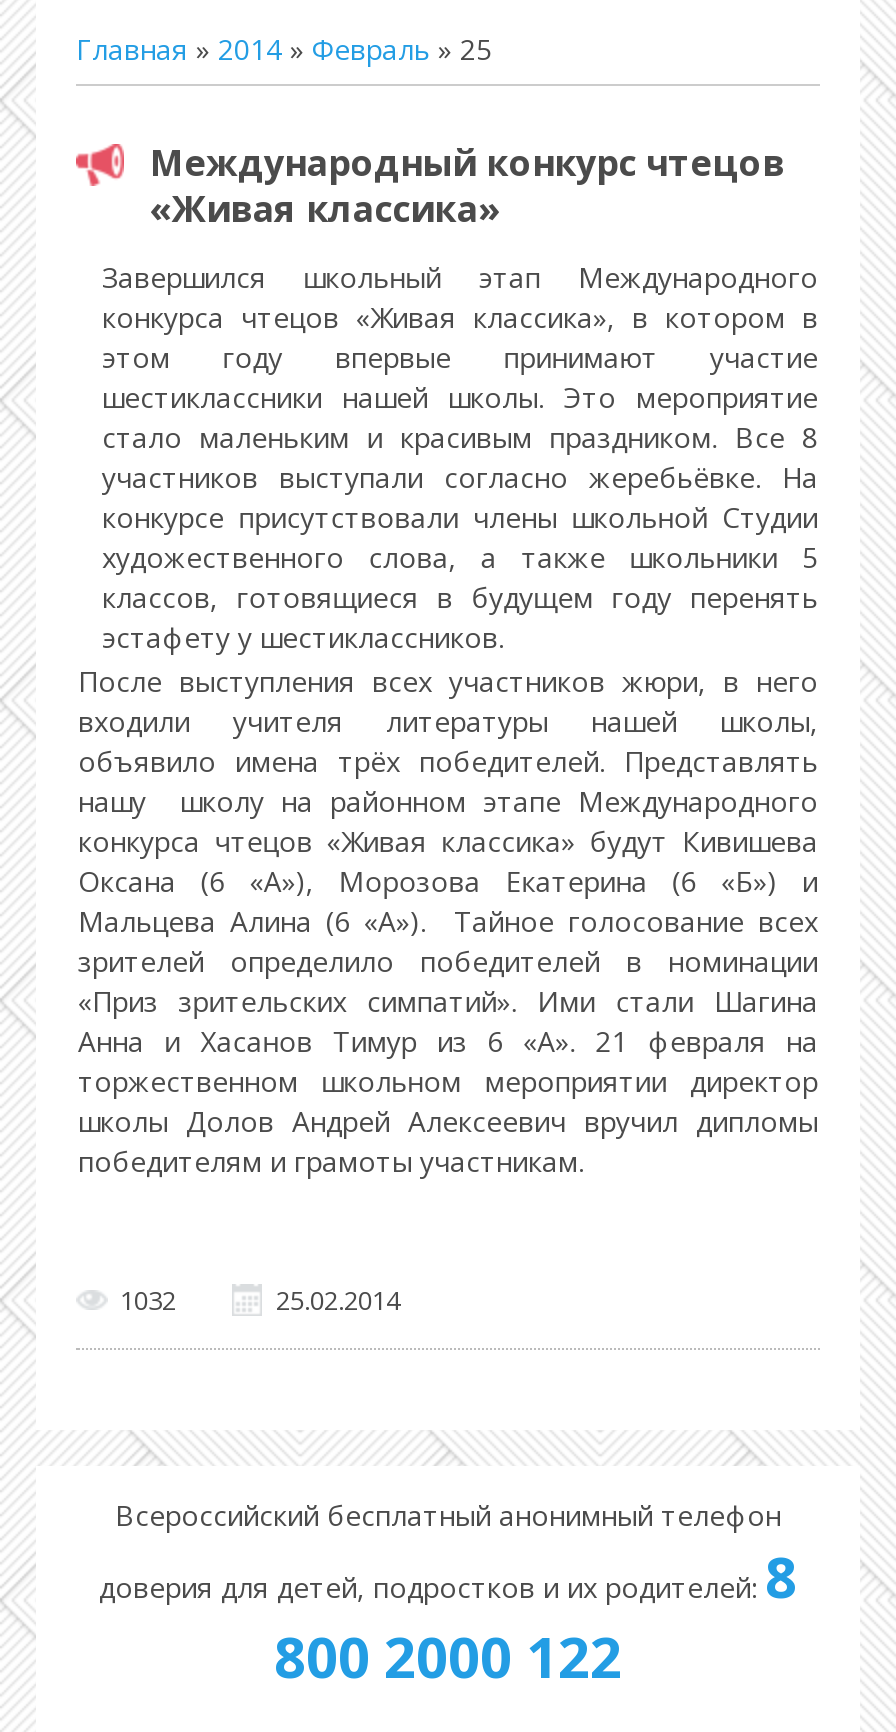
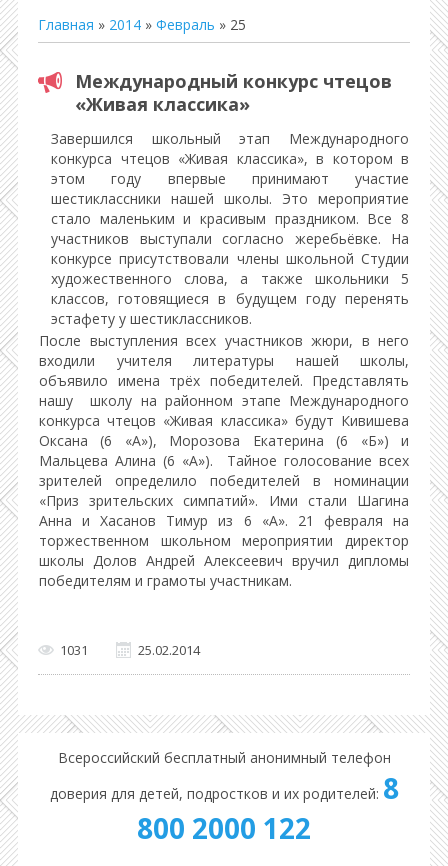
- 1032
+ 1031
